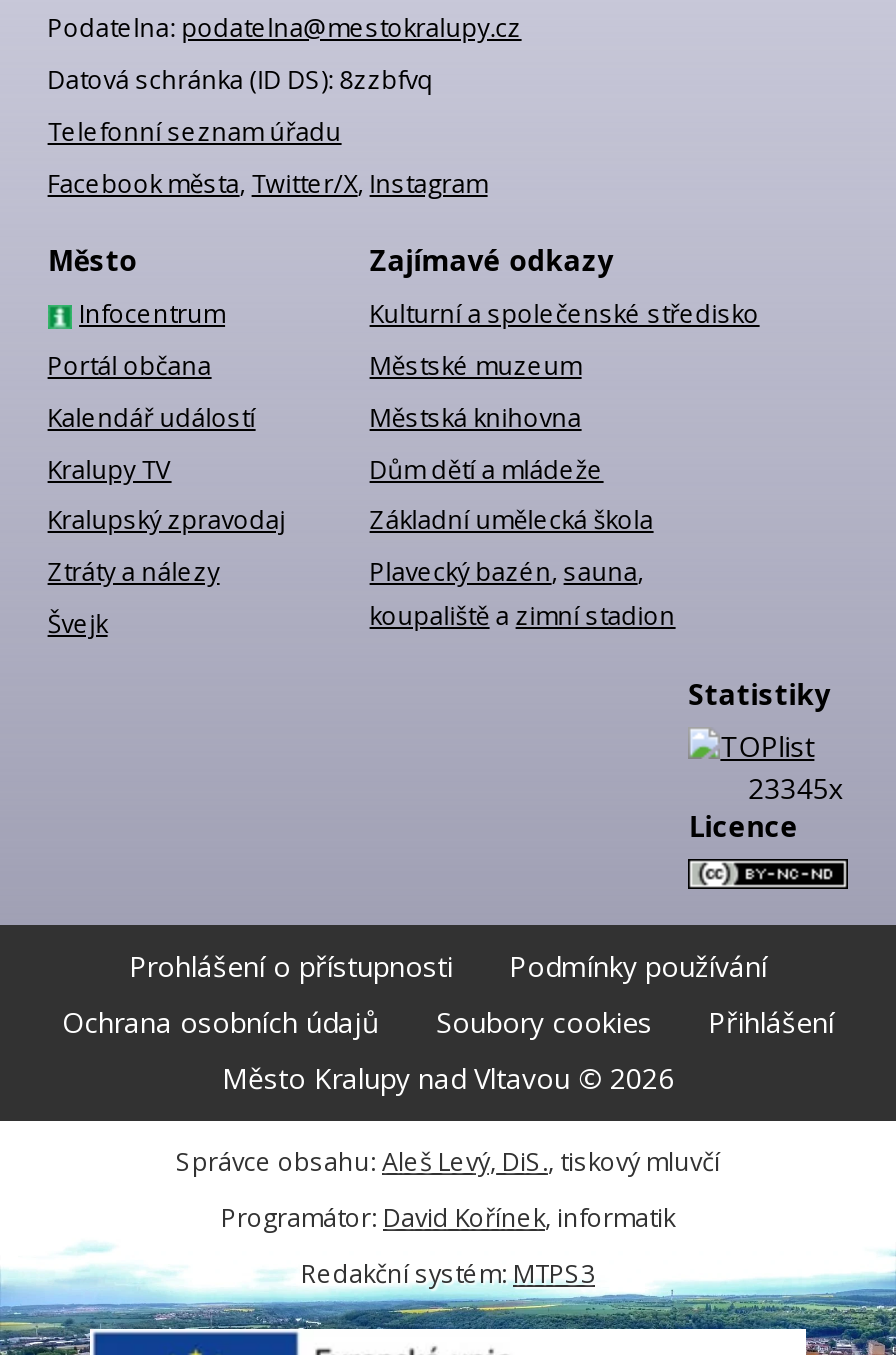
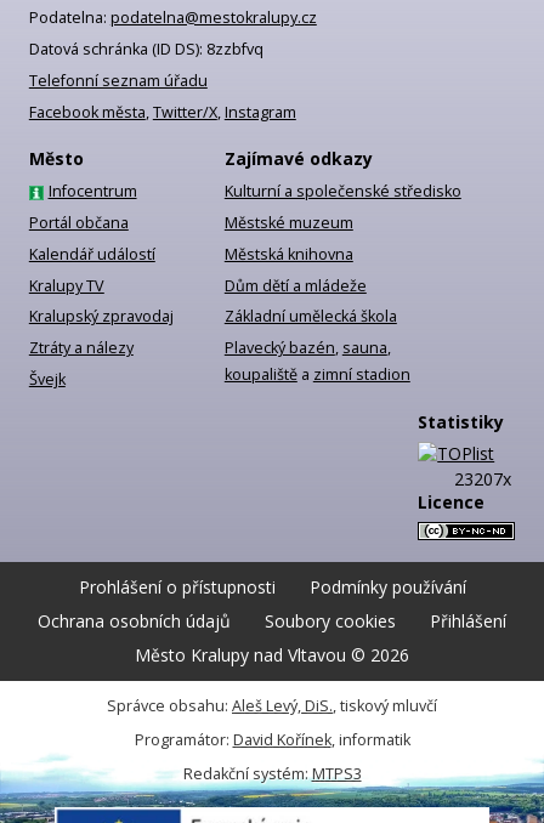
- 23345x
+ 23207x
